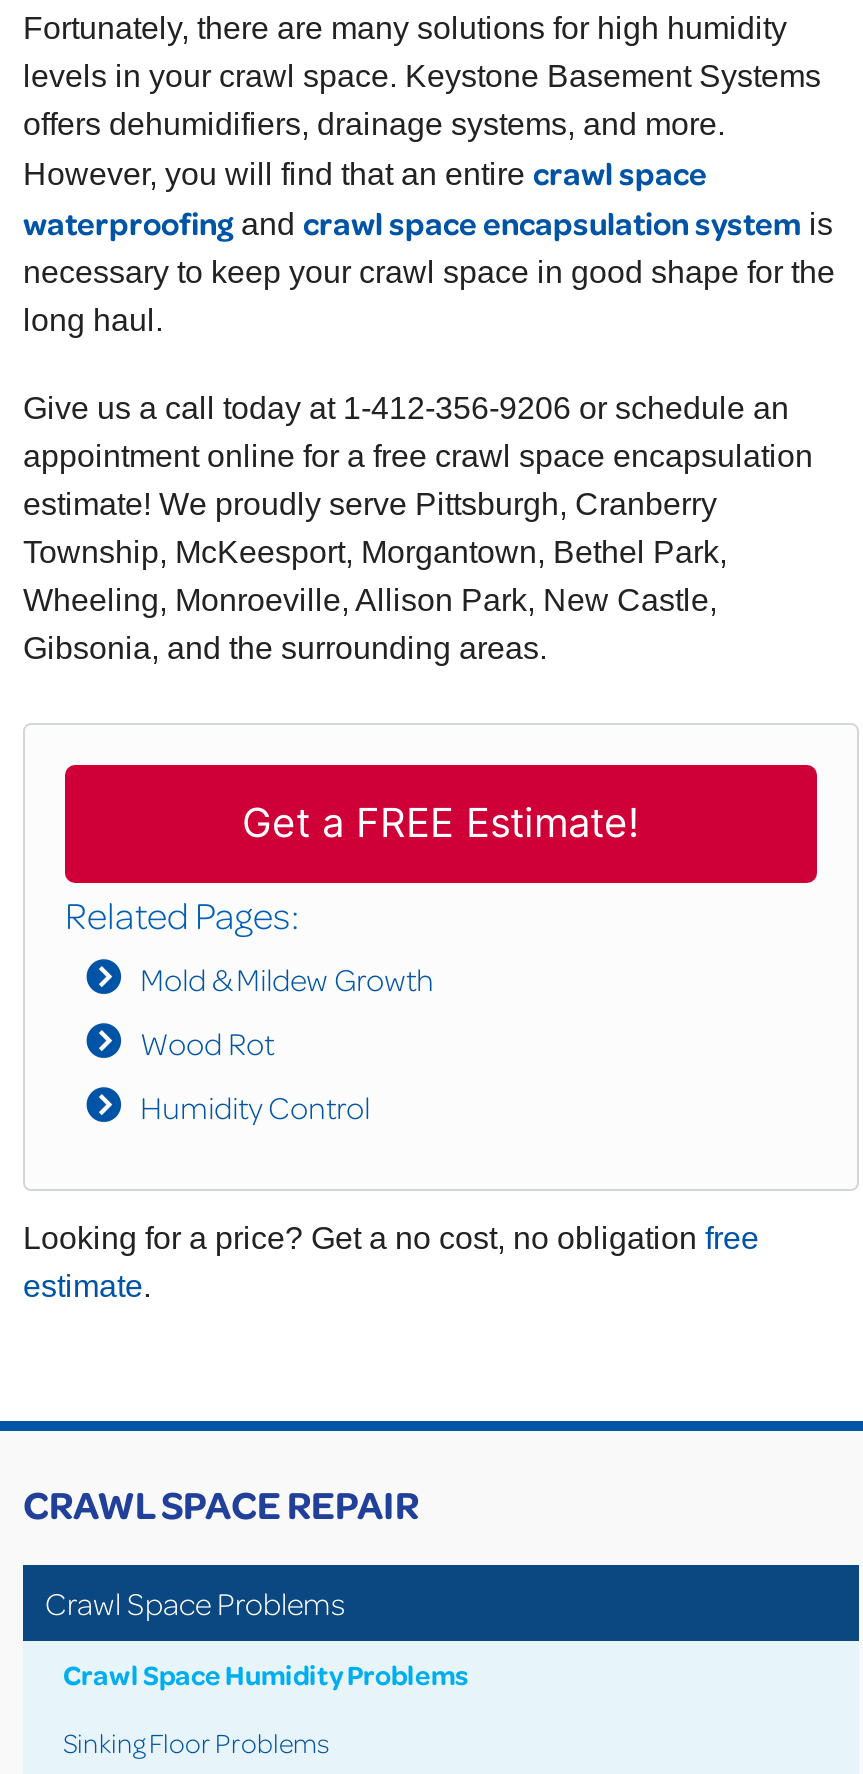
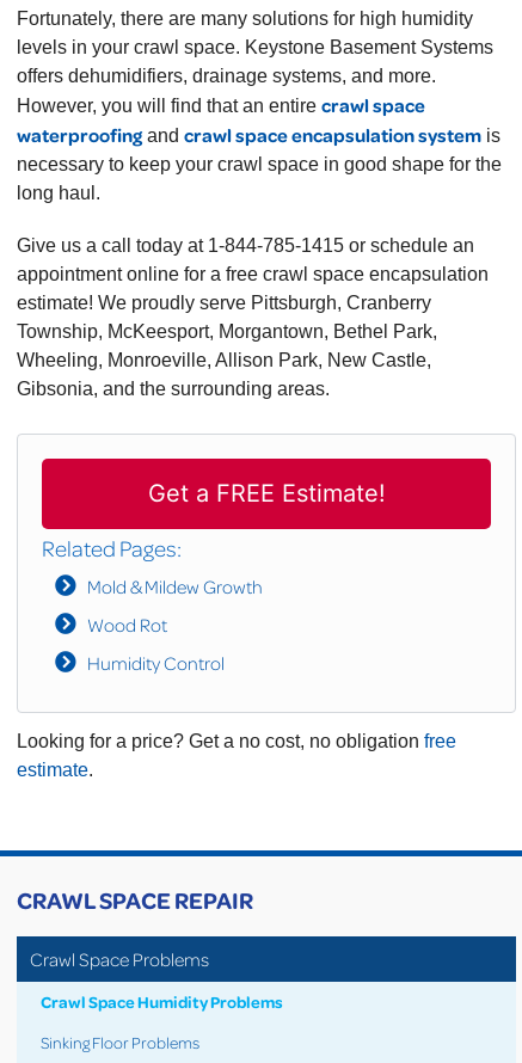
- Give us a call today at 1-412-356-9206 or schedule an
+ Give us a call today at 1-844-785-1415 or schedule an
